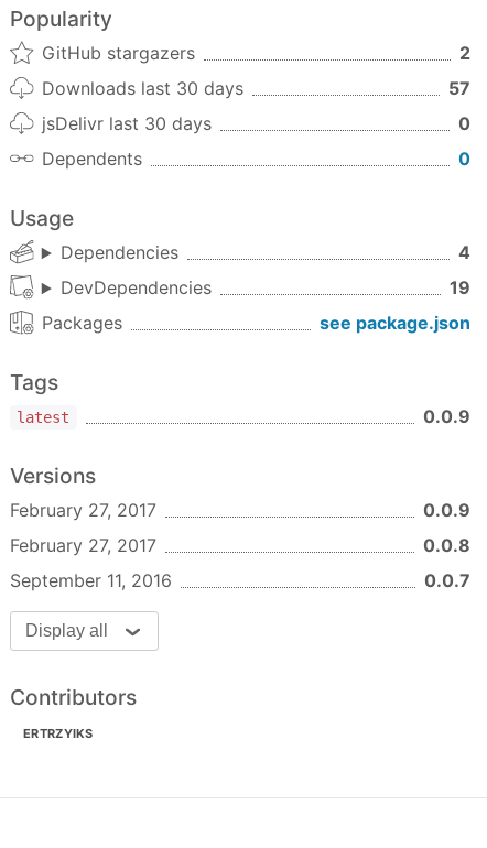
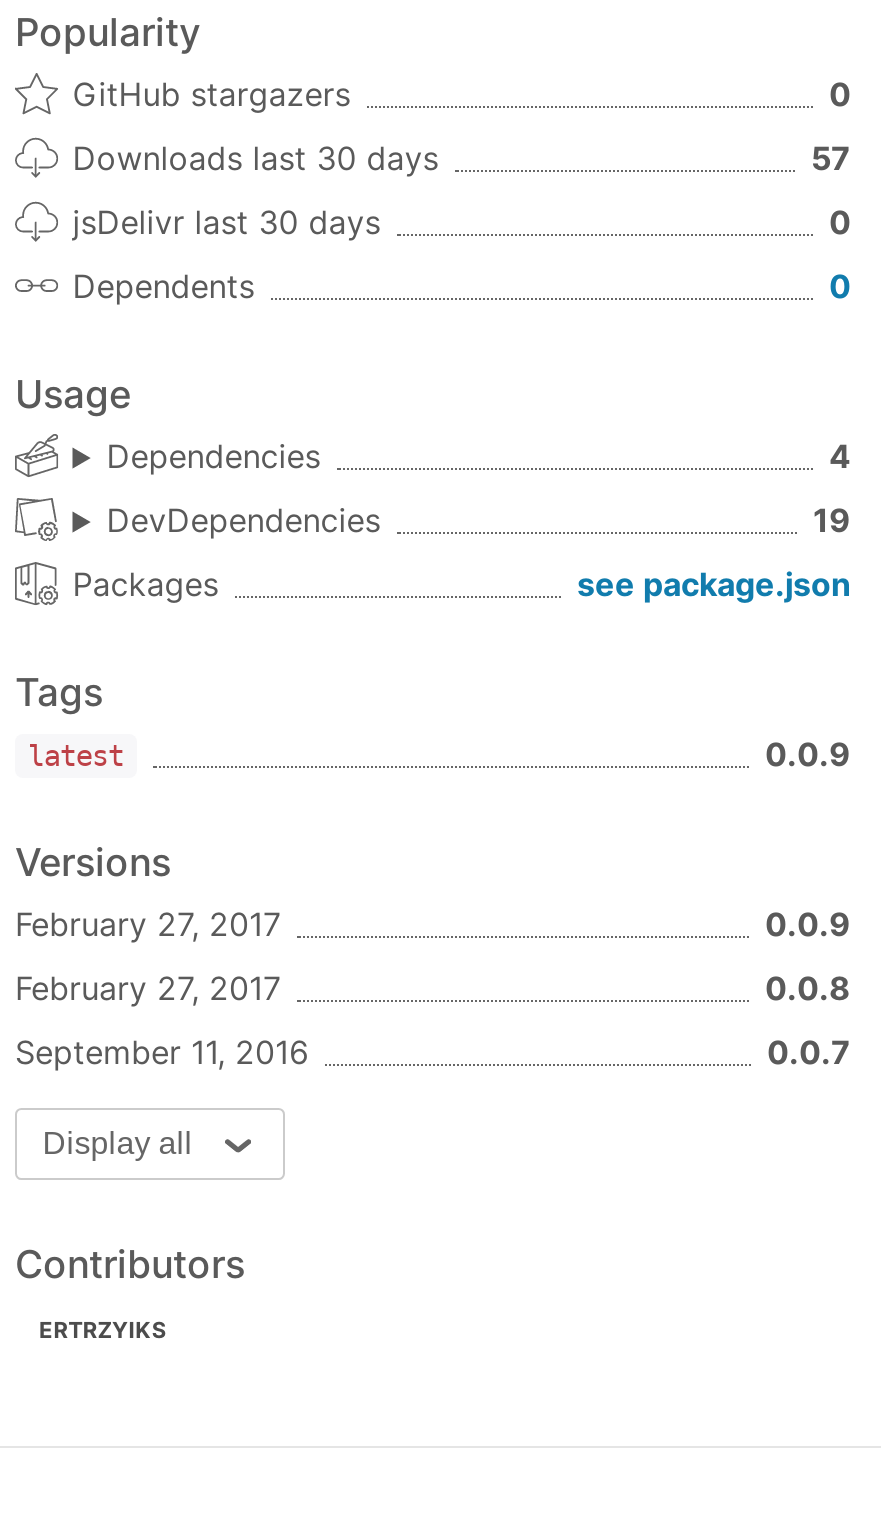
- 2
+ 0
